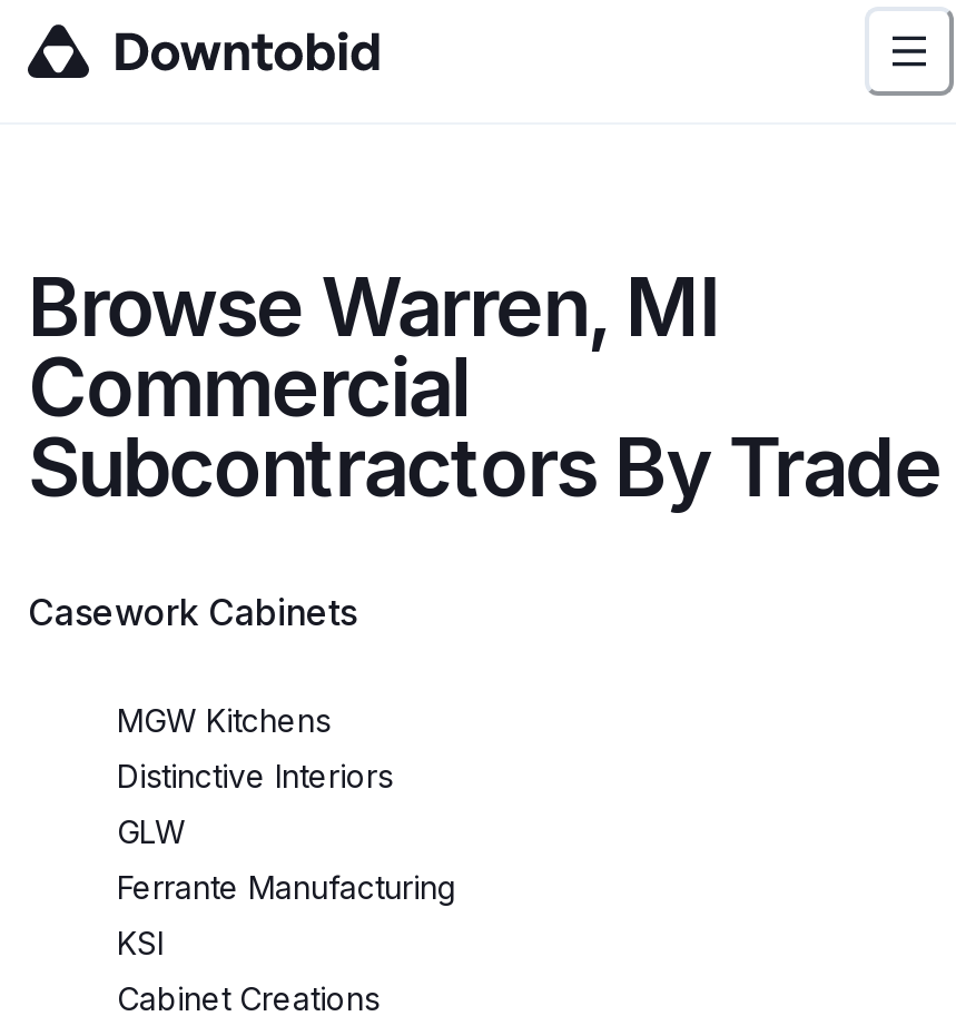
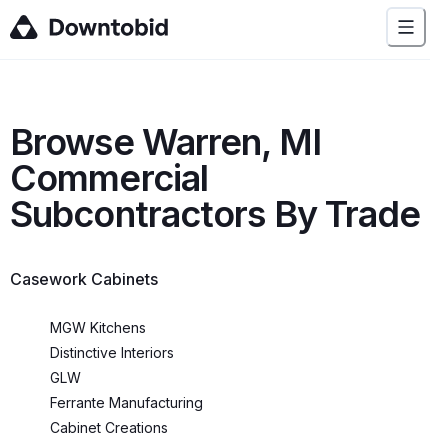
- KSI
